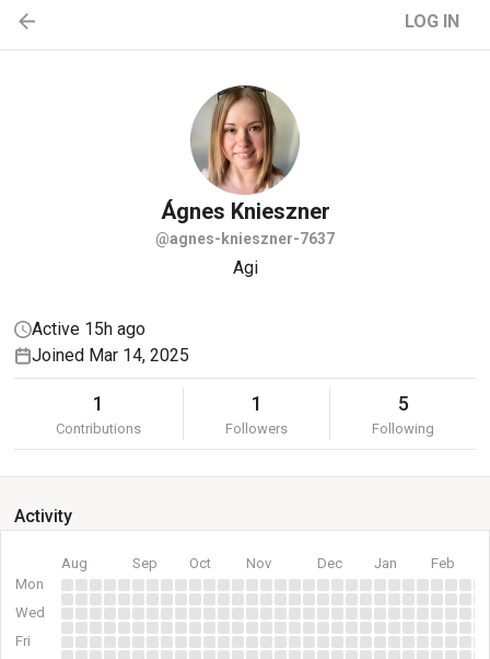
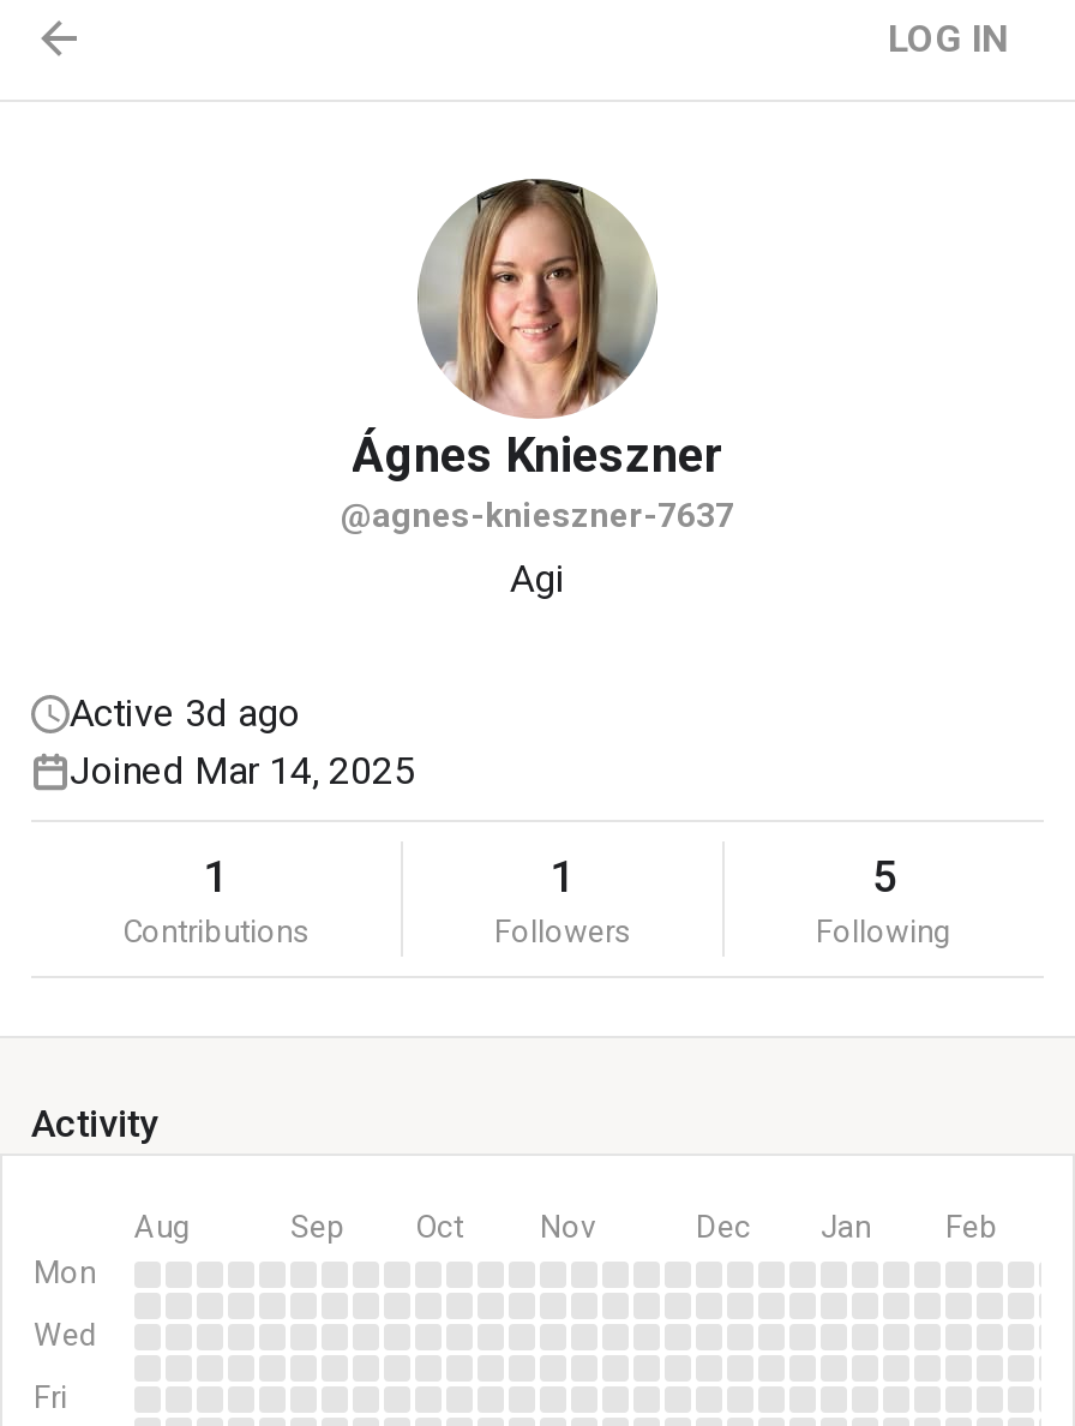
- Active 15h ago
+ Active 3d ago
